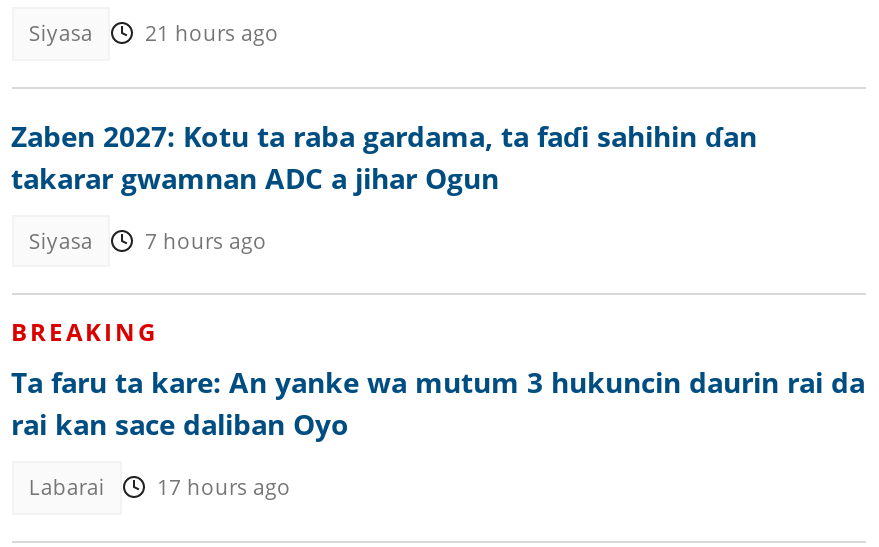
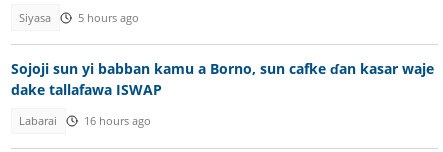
- 21 hours ago
- Zaben 2027: Kotu ta raba gardama, ta faɗi sahihin ɗan
- takarar gwamnan ADC a jihar Ogun
- Siyasa
- 7 hours ago
- BREAKING
- Ta faru ta kare: An yanke wa mutum 3 hukuncin daurin rai da
- rai kan sace daliban Oyo
+ 5 hours ago
+ Sojoji sun yi babban kamu a Borno, sun cafke ɗan kasar waje
+ dake tallafawa ISWAP

- Labarai 17 hours ago
+ Labarai 16 hours ago
